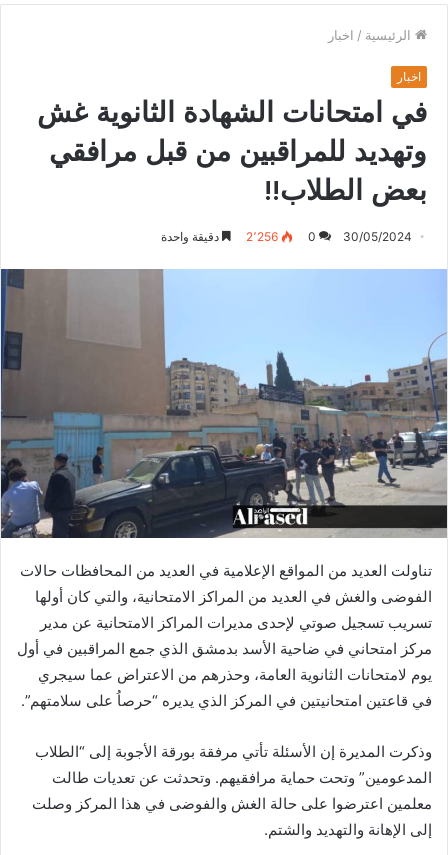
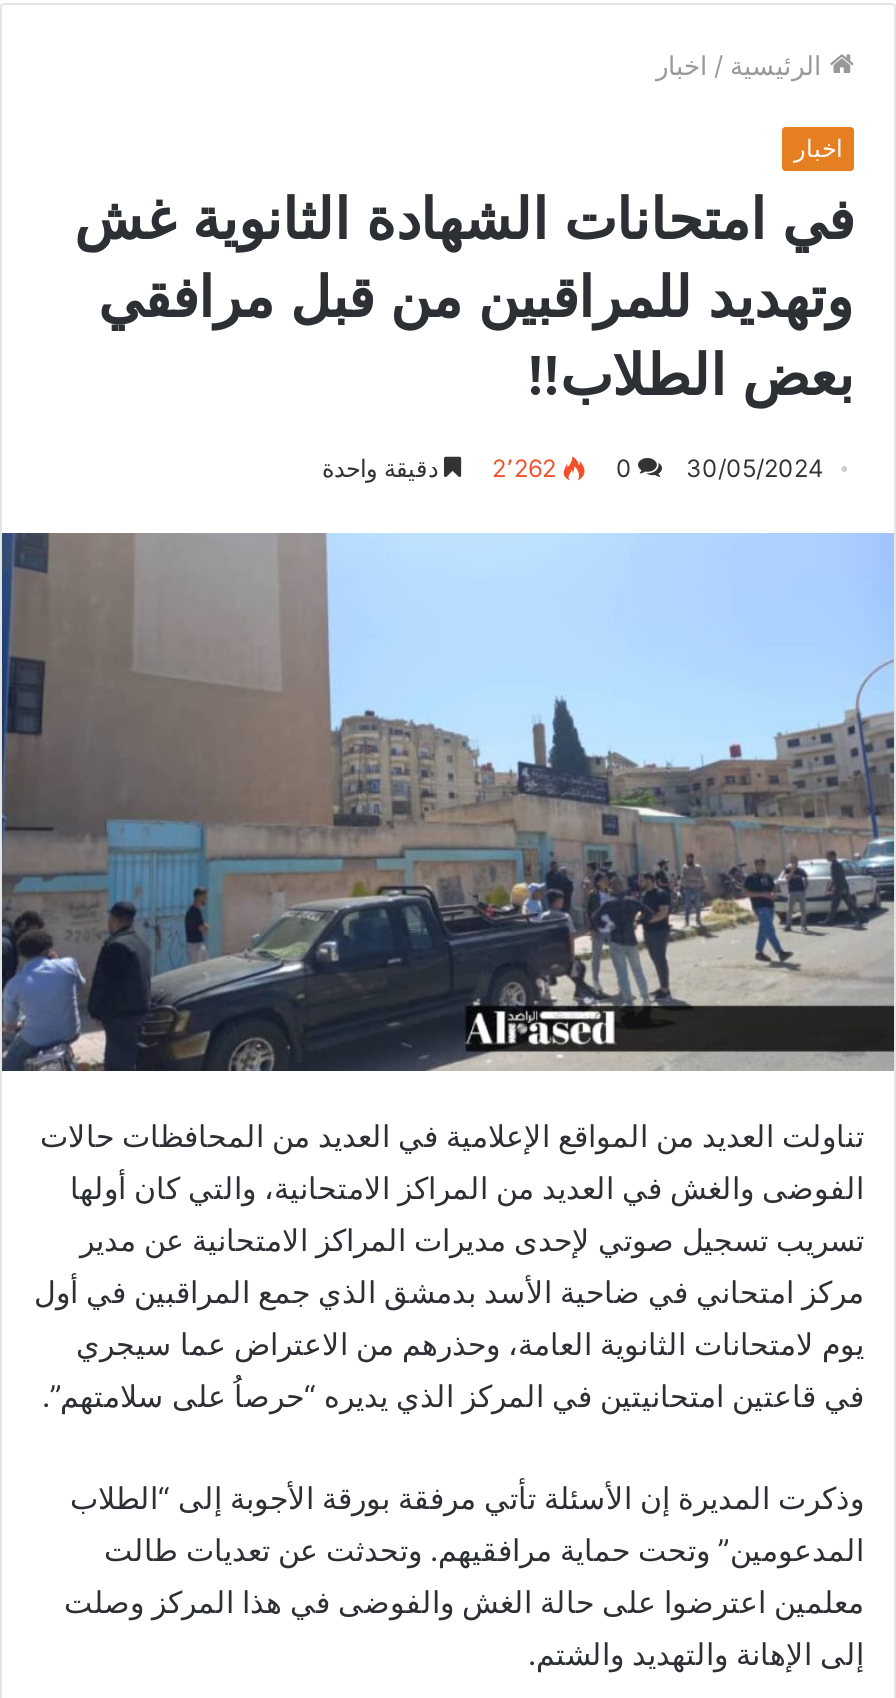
- 30/05/2024 0 2٬256 دقيقة واحدة
+ 30/05/2024 0 2٬262 دقيقة واحدة
